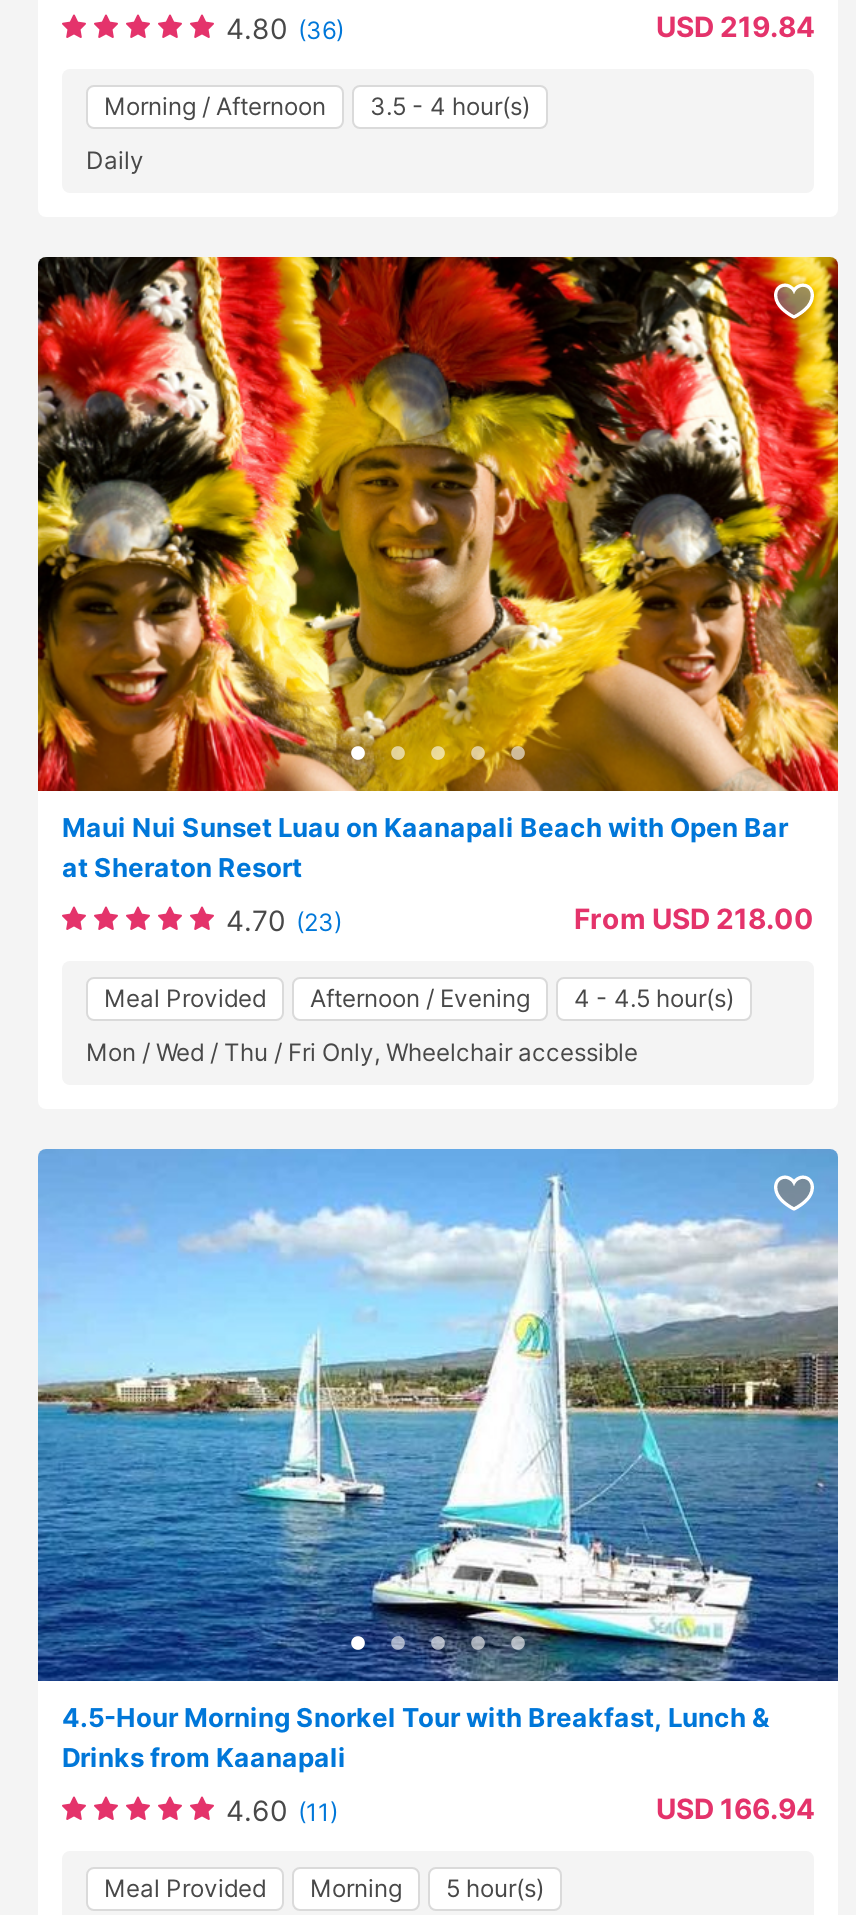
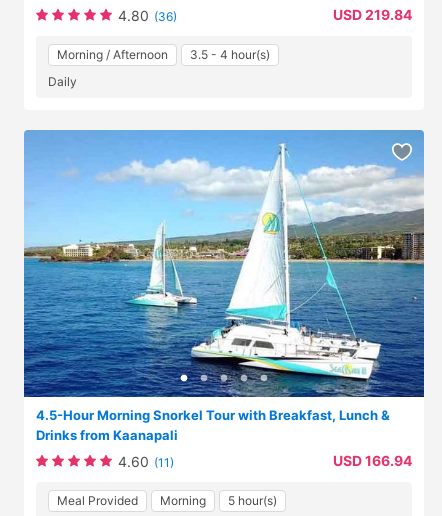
- [image]
- Maui Nui Sunset Luau on Kaanapali Beach with Open Bar
- at Sheraton Resort
- 4.70 (23)
- From USD 218.00
- Meal Provided
- Afternoon / Evening
- 4 - 4.5 hour(s)
- Mon / Wed / Thu / Fri Only, Wheelchair accessible
